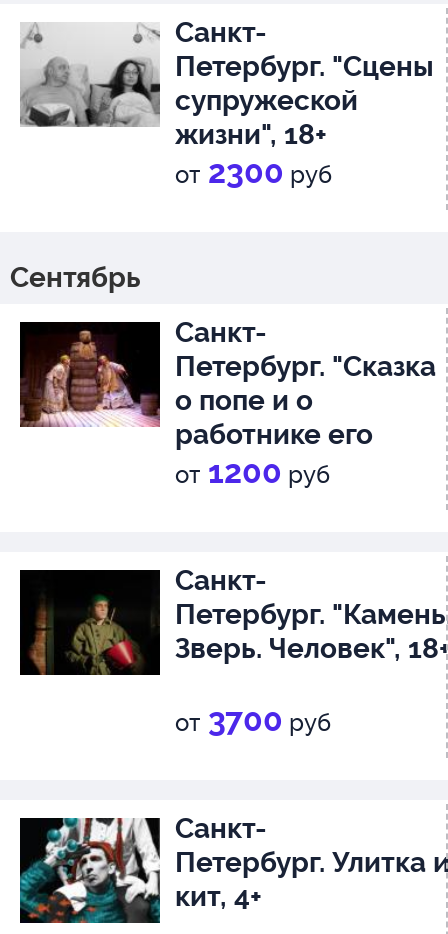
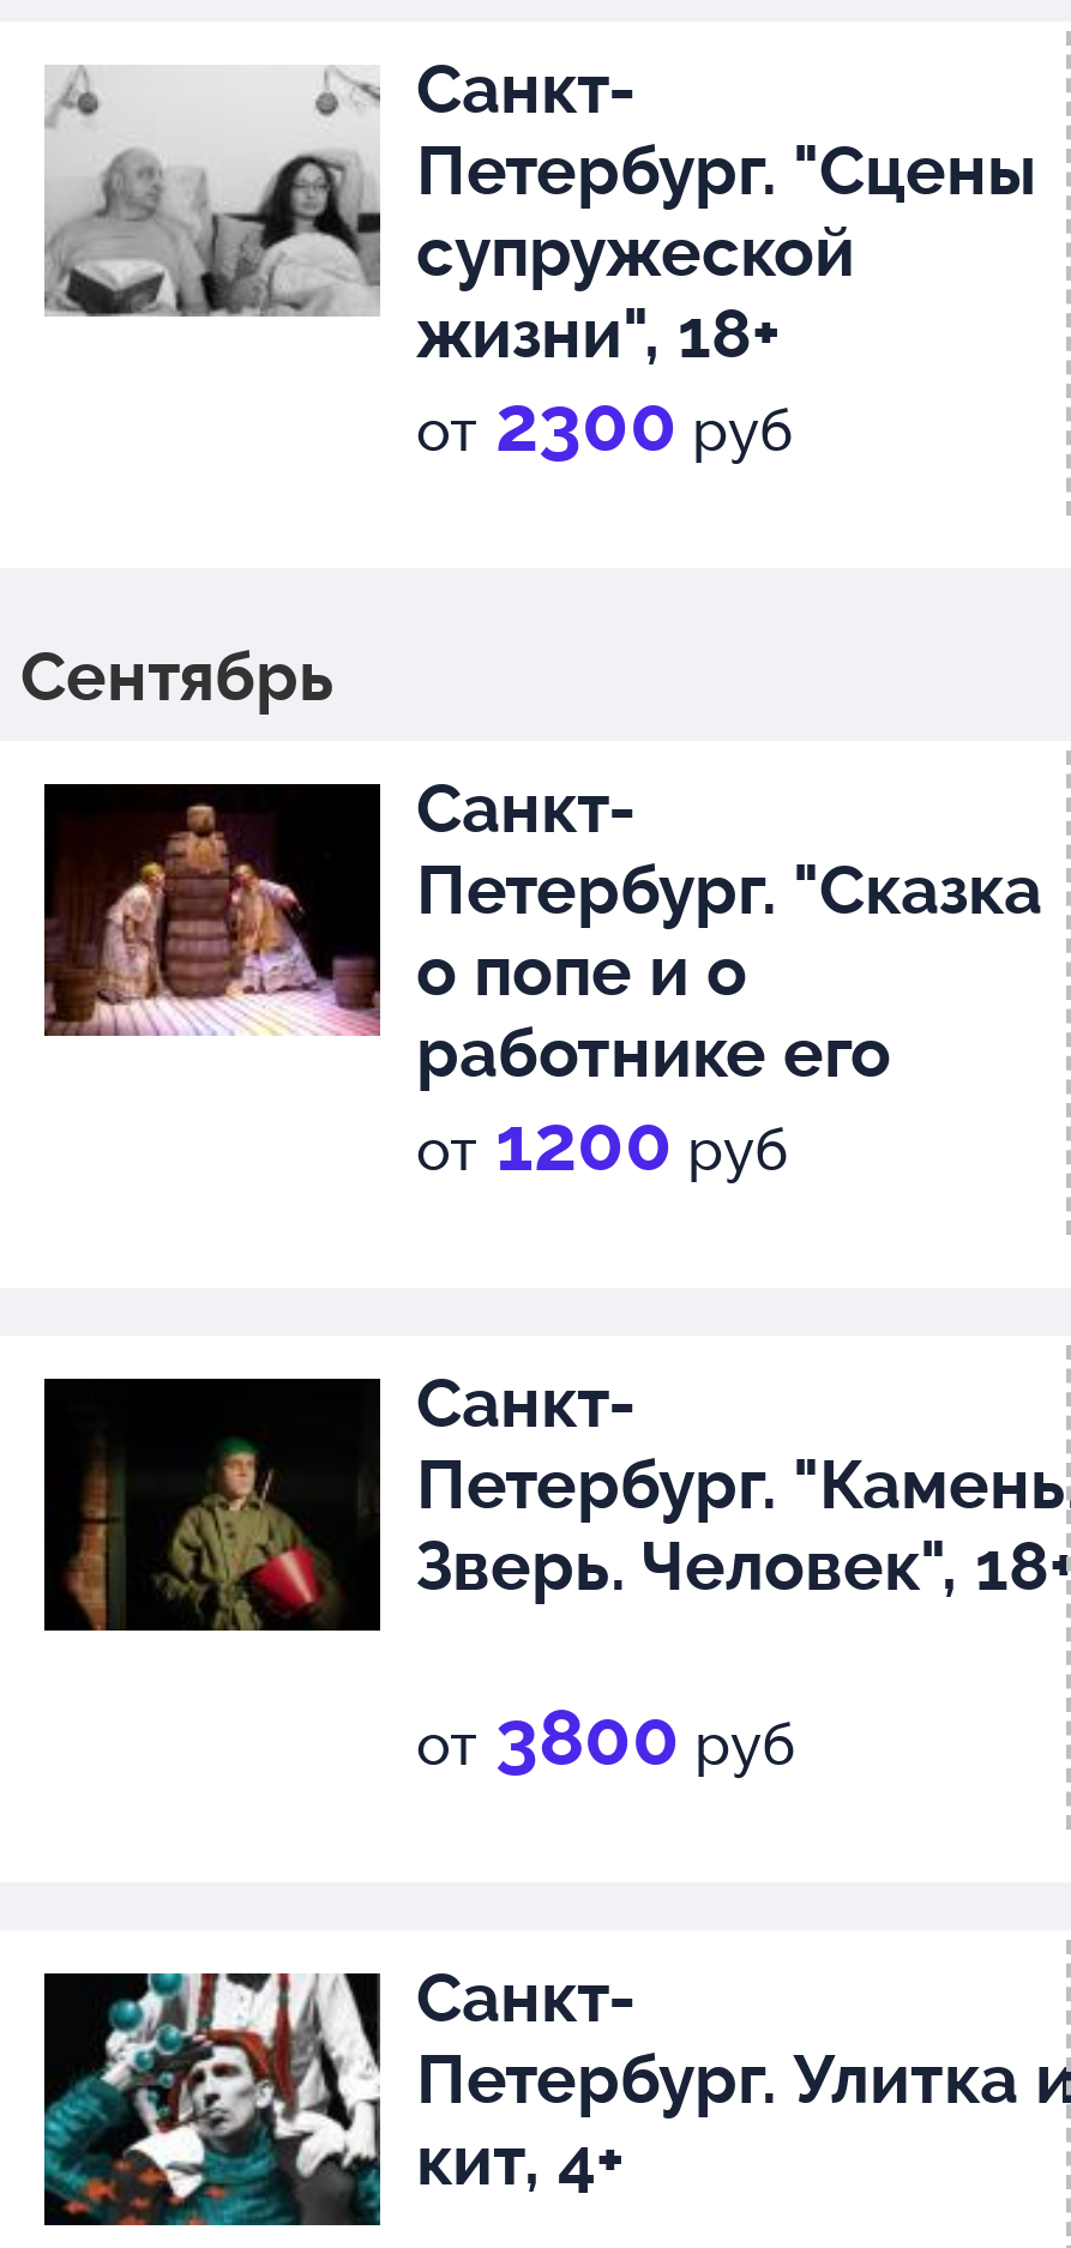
- от 3700 руб
+ от 3800 руб
